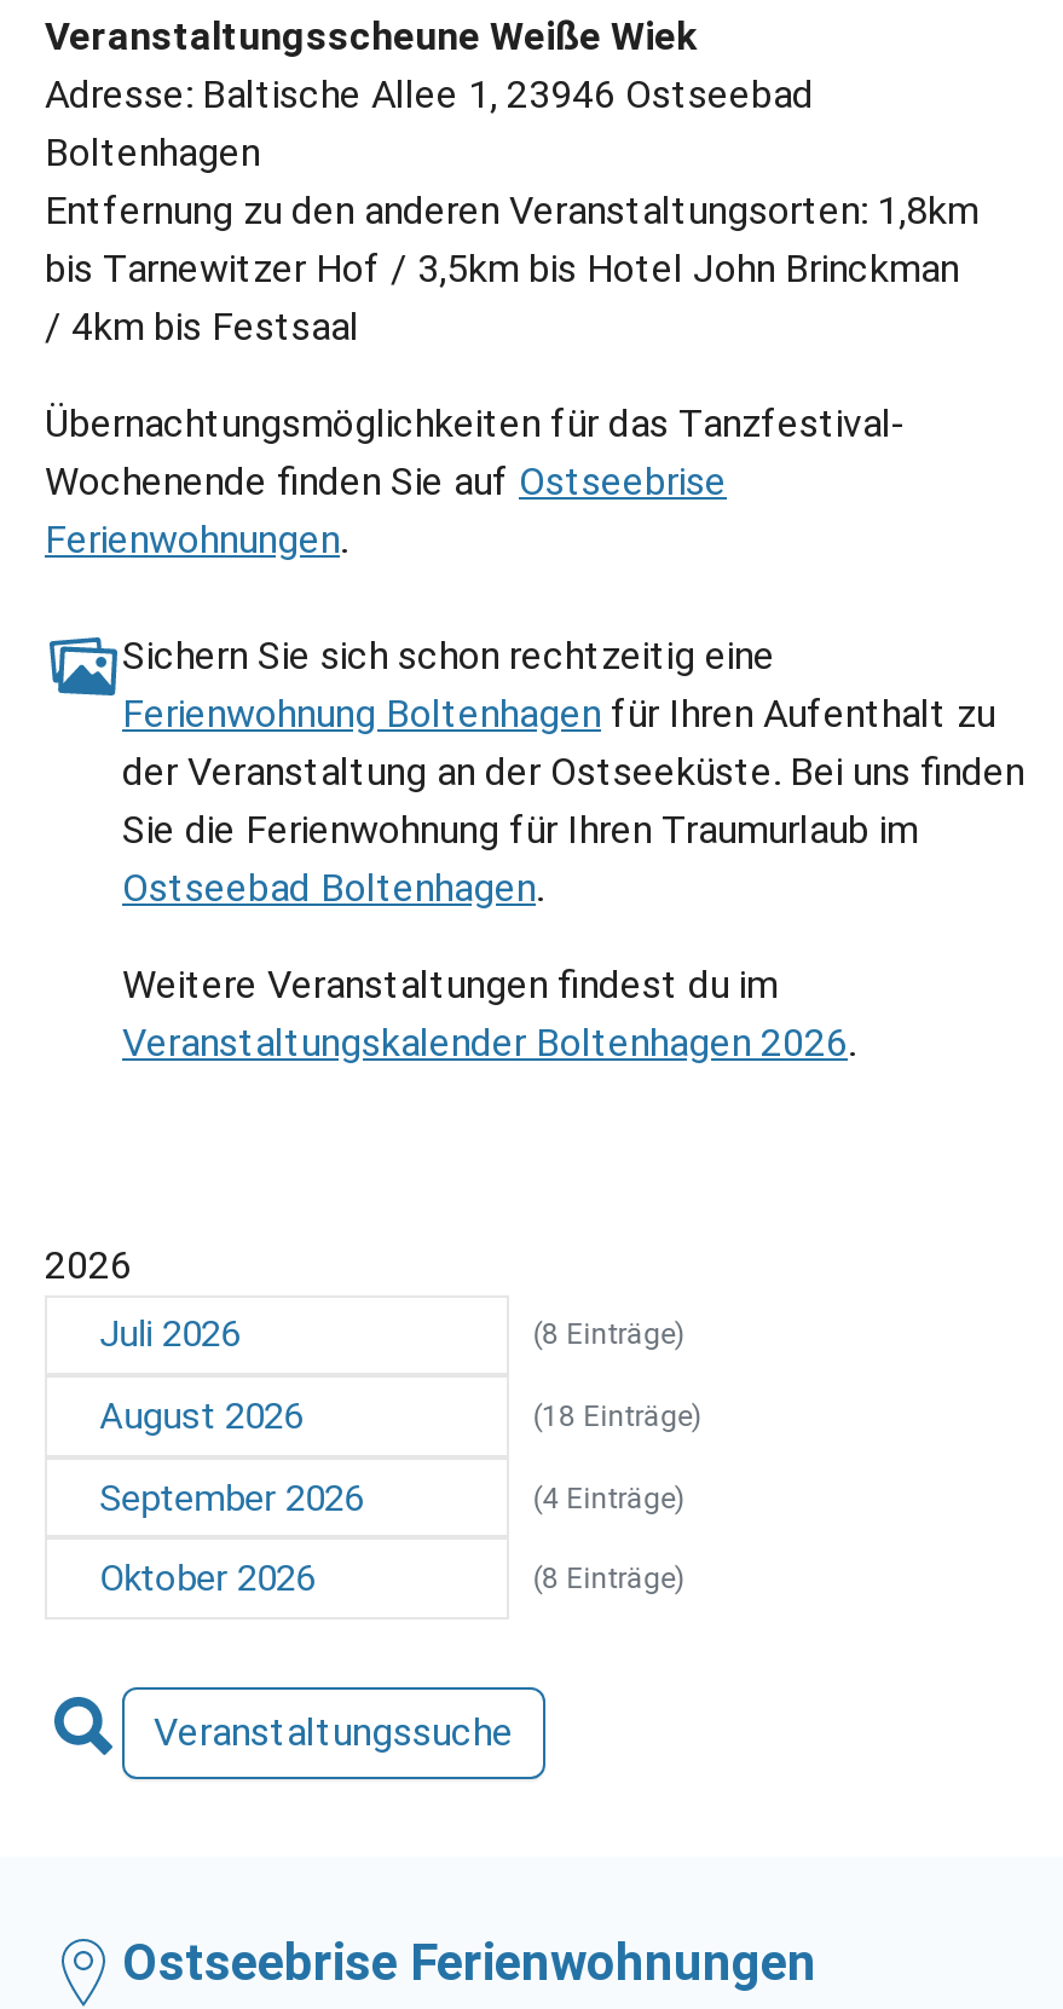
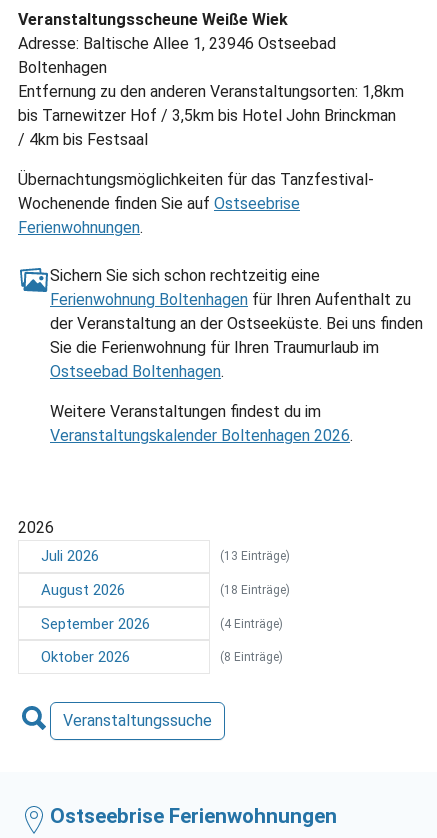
- (8 Einträge)
+ (13 Einträge)
